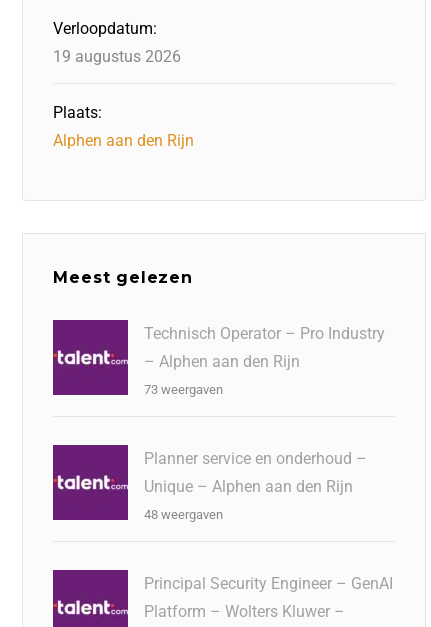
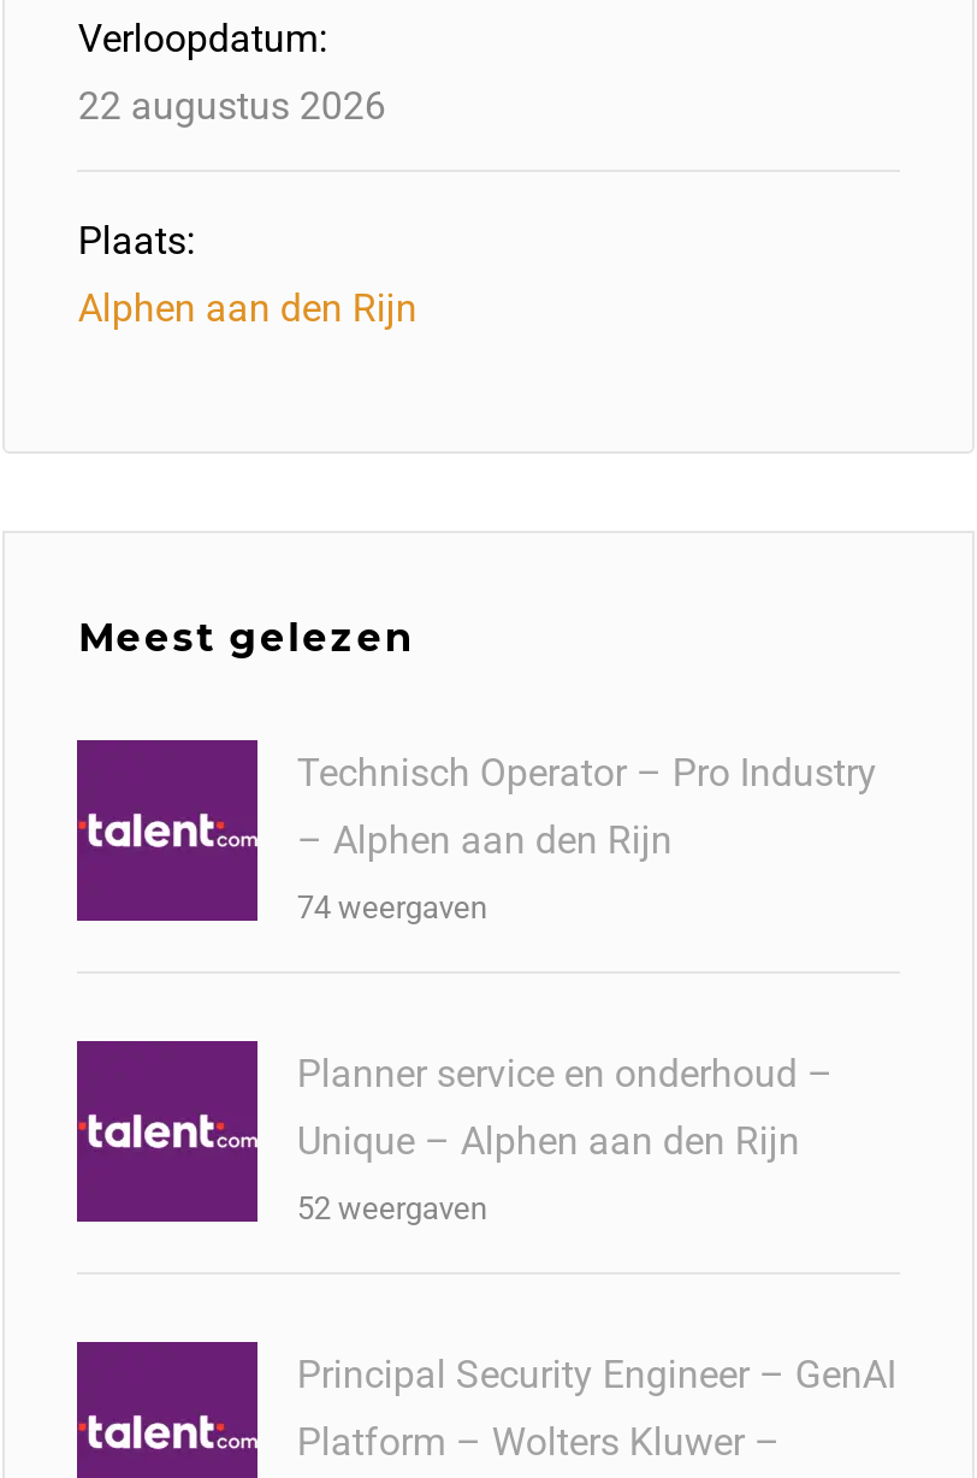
- 19 augustus 2026
+ 22 augustus 2026

- 73 weergaven
+ 74 weergaven

- 48 weergaven
+ 52 weergaven
